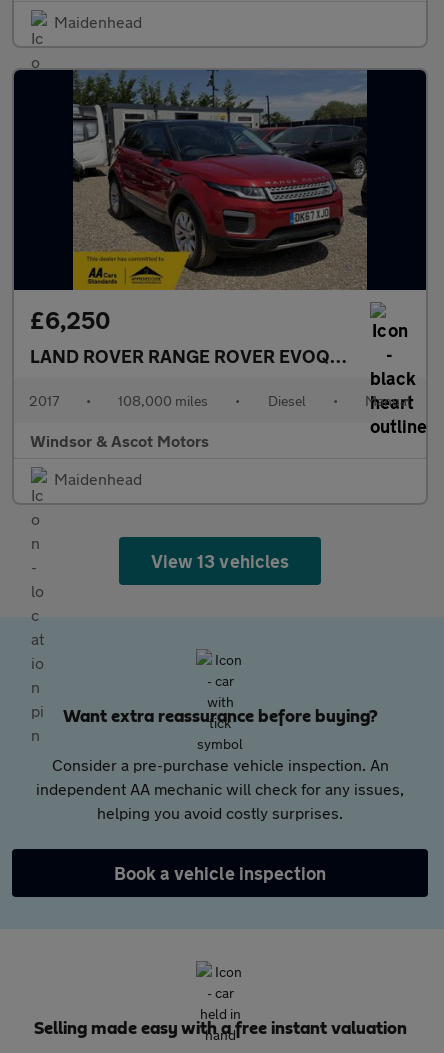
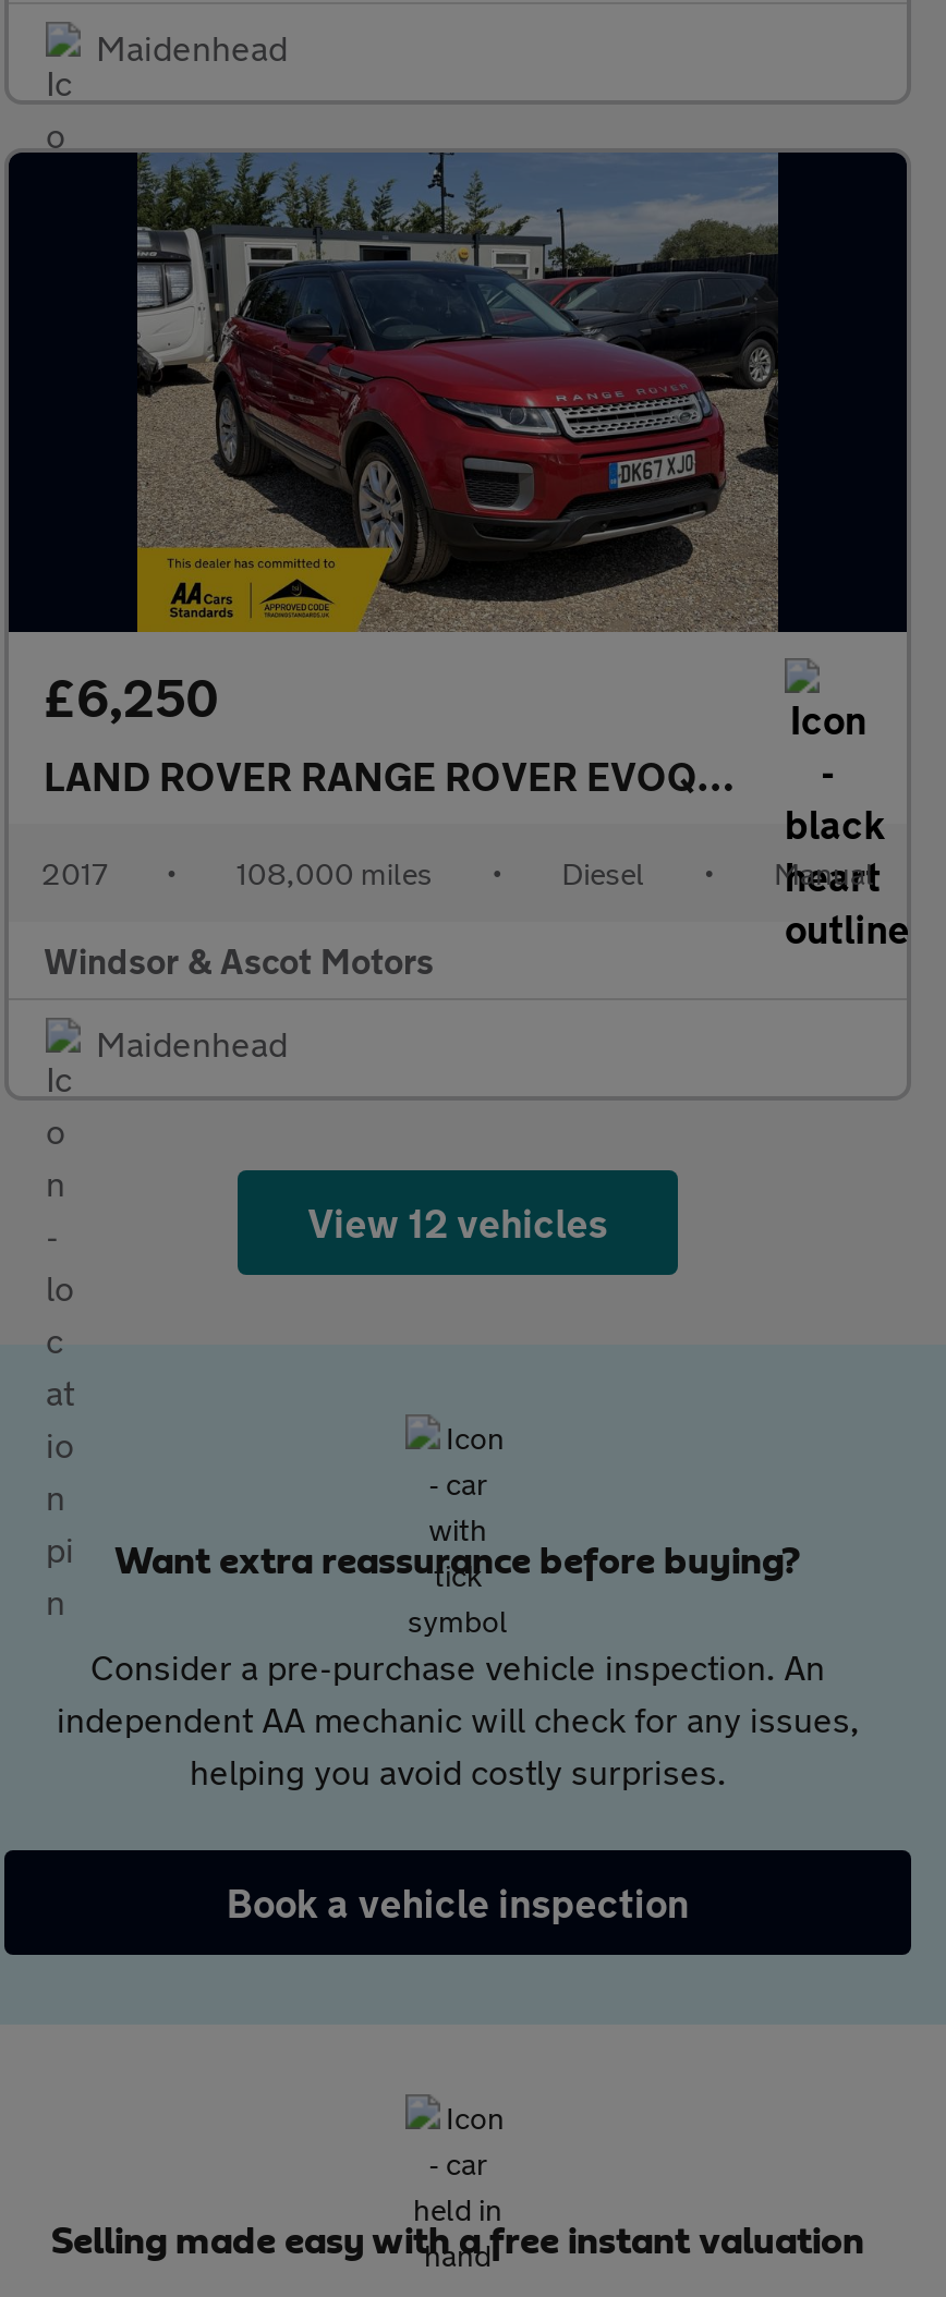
- View 13 vehicles
+ View 12 vehicles
